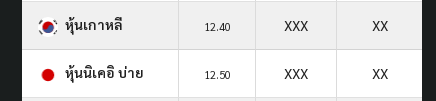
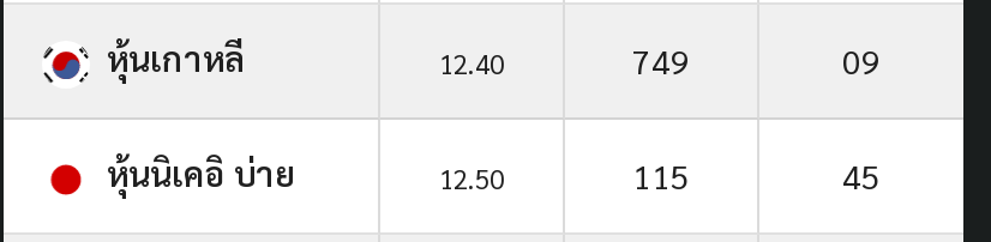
- XXX
- XX
+ 749
+ 09

- XXX
- XX
+ 115
+ 45
